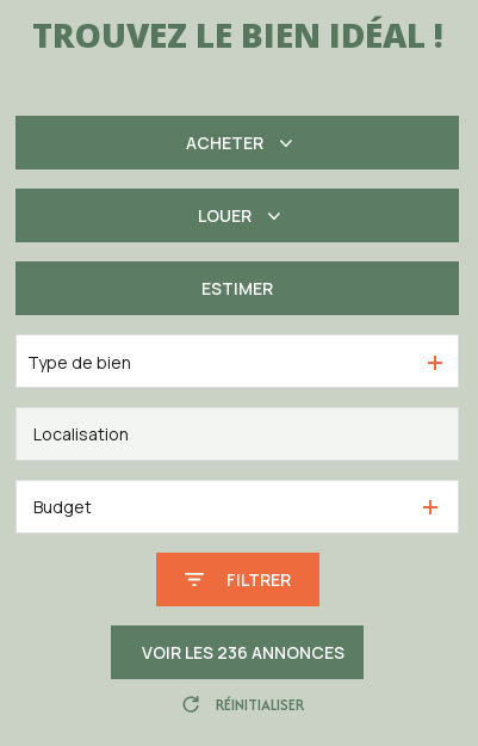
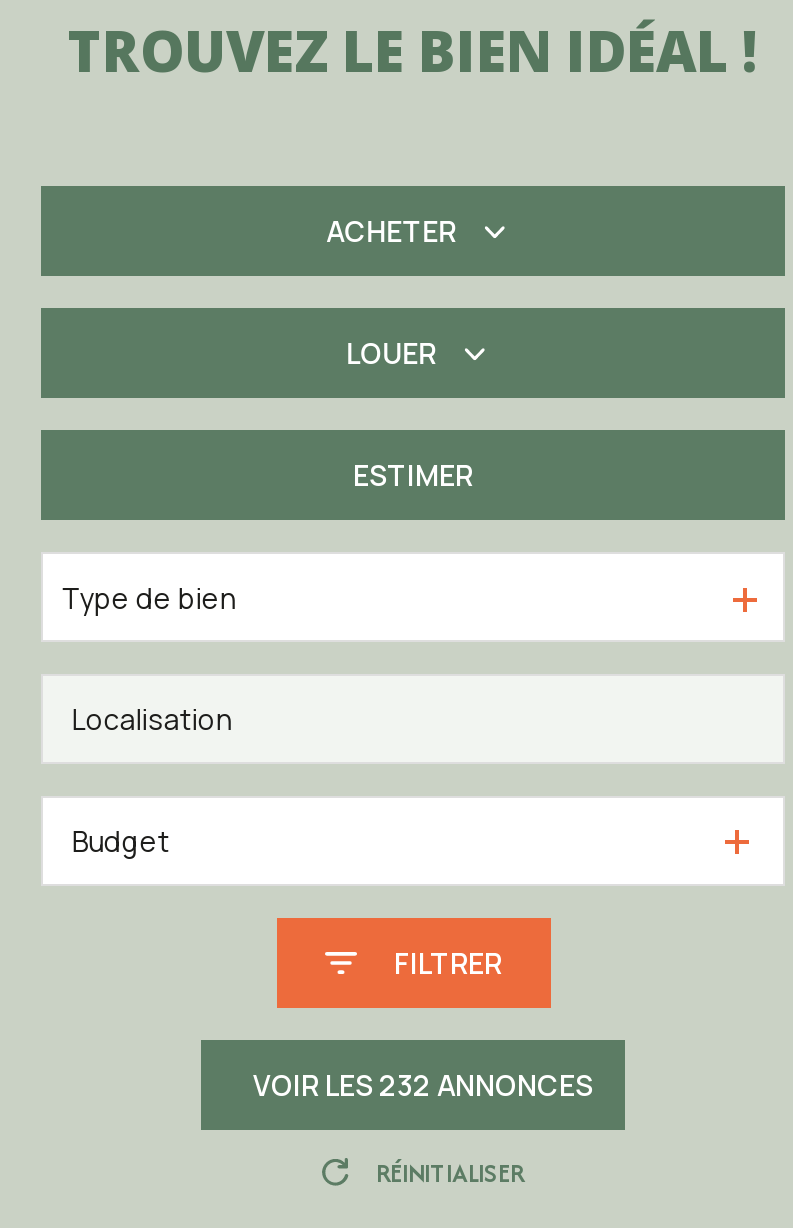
- VOIR LES 236 ANNONCES
+ VOIR LES 232 ANNONCES
